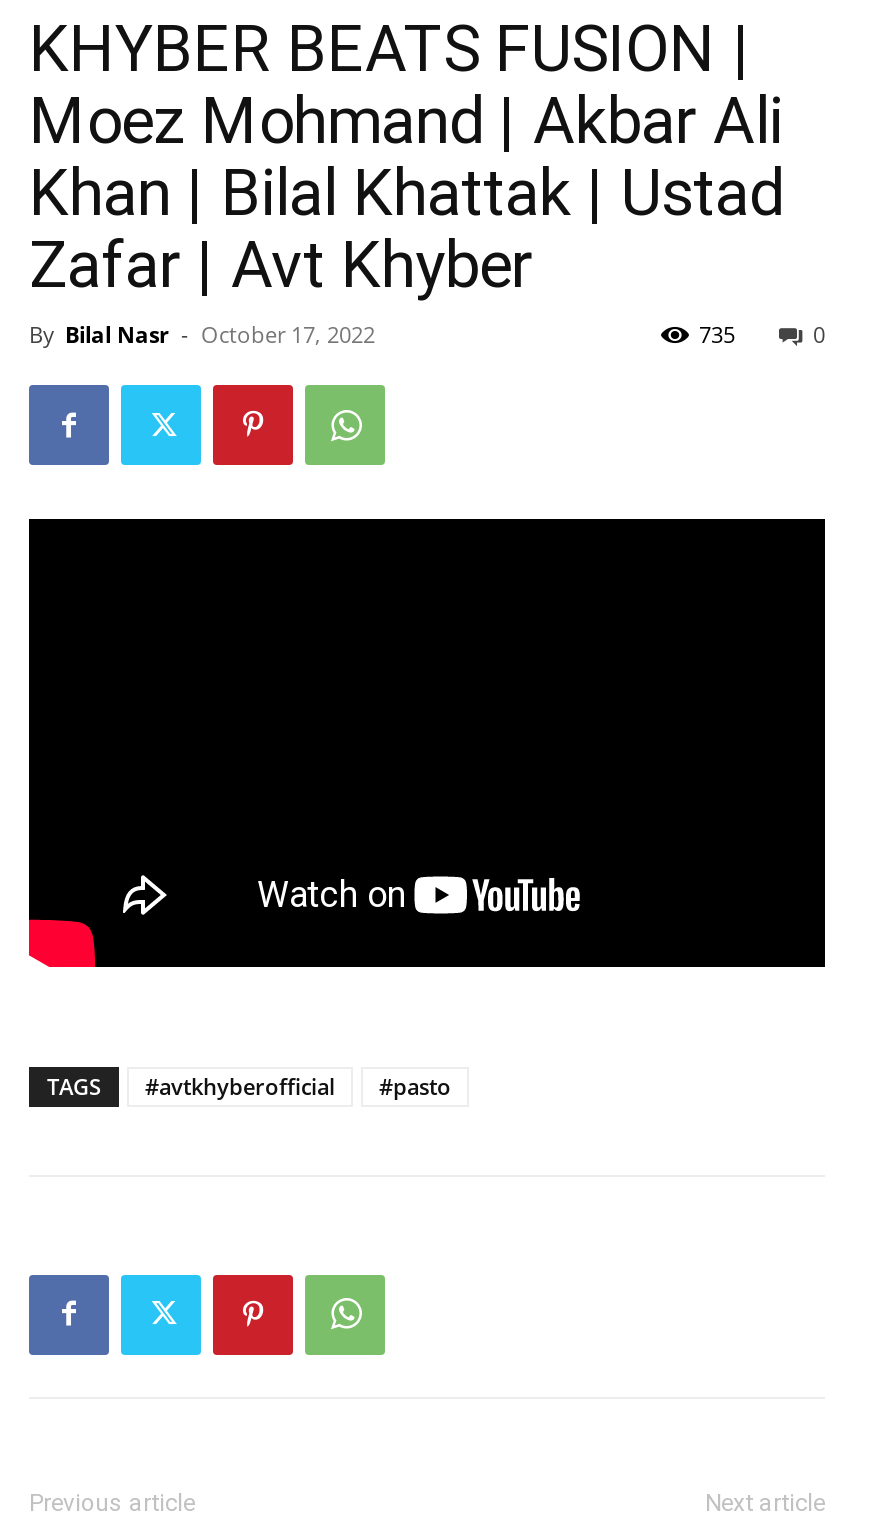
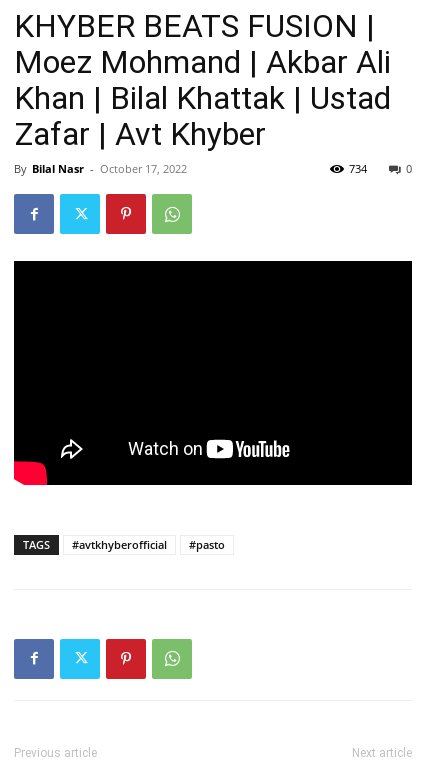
- 735
+ 734
